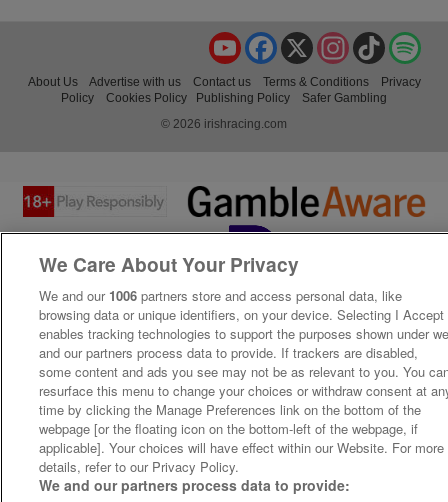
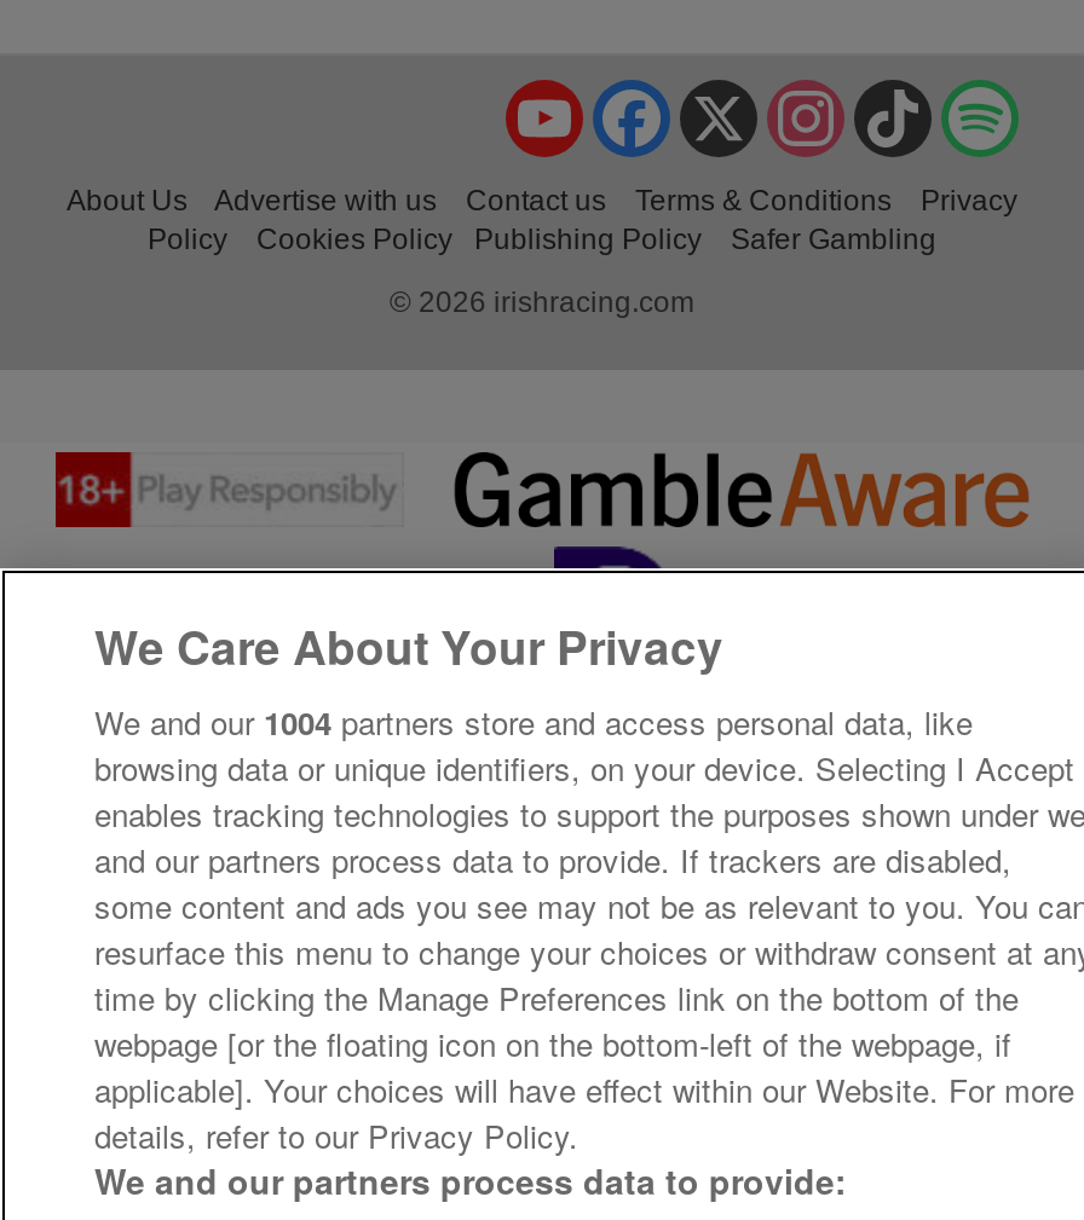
- We and our 1006 partners store and access personal data, like
+ We and our 1004 partners store and access personal data, like
